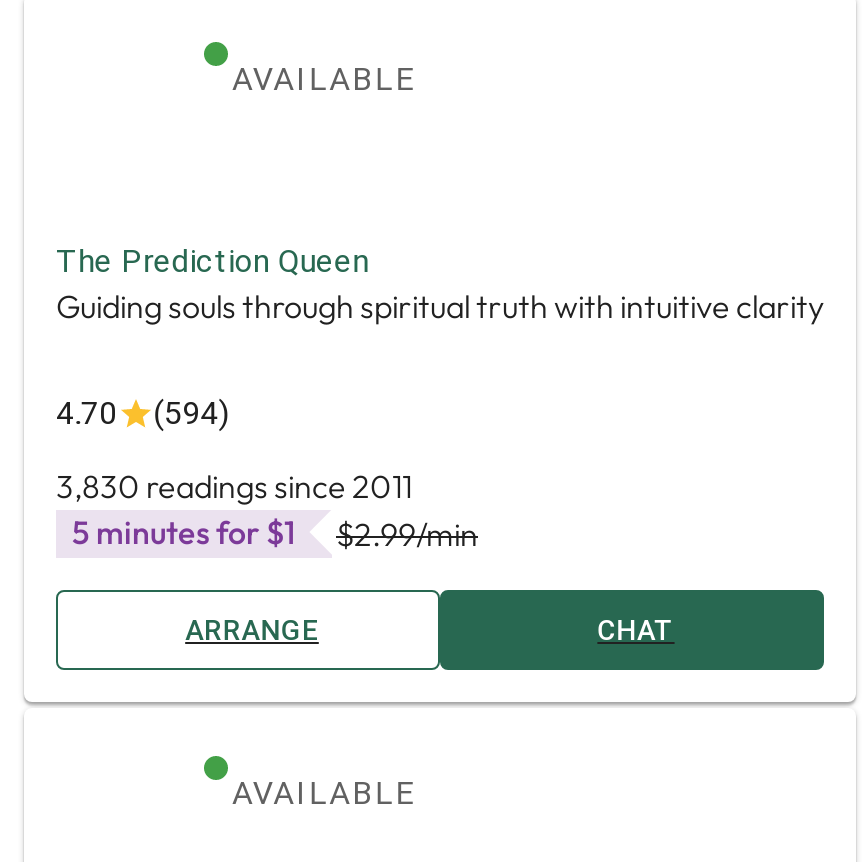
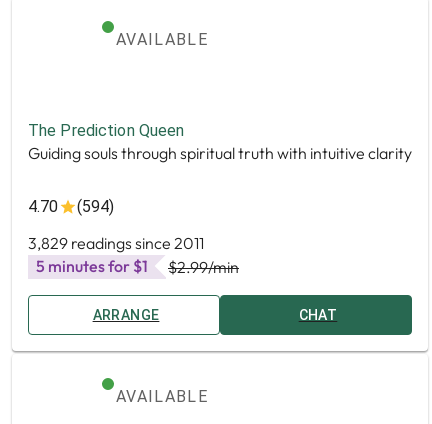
- 3,830 readings since 2011
+ 3,829 readings since 2011
